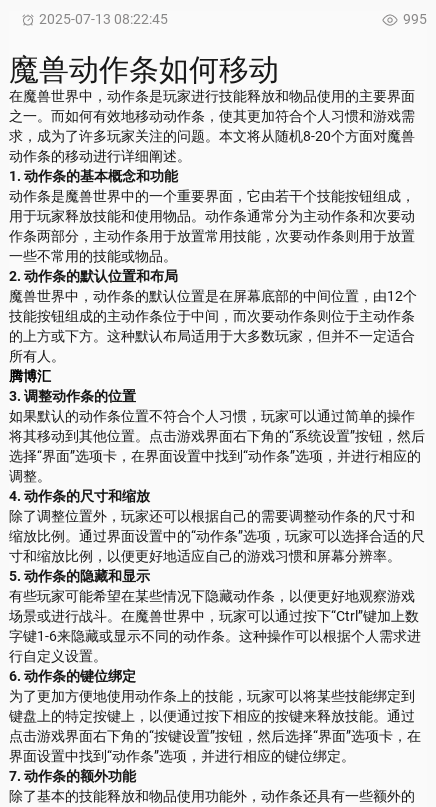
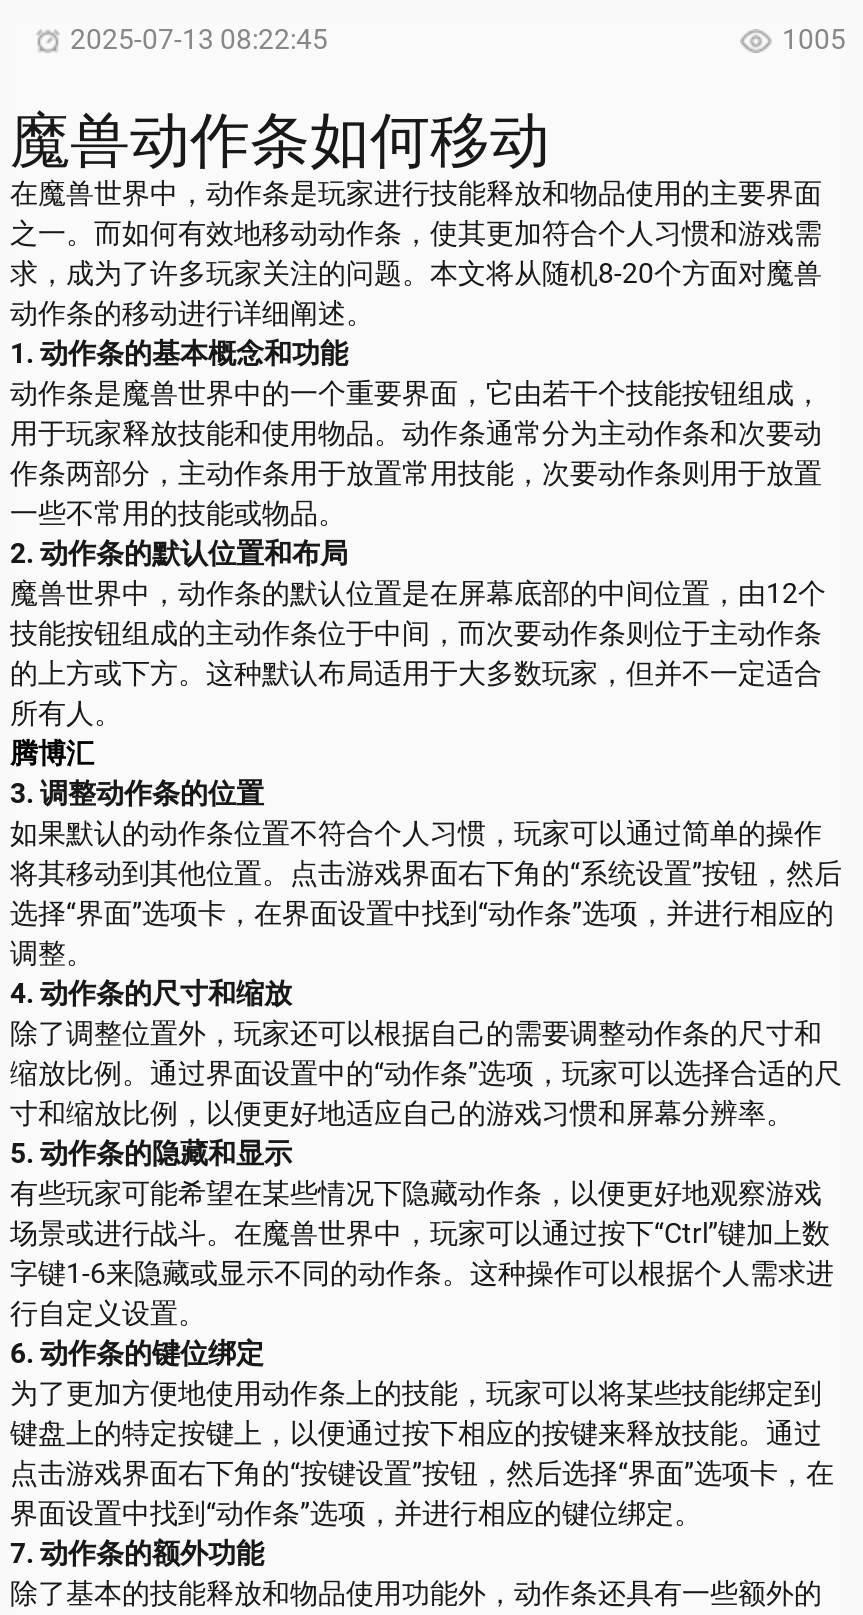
- 995
+ 1005
